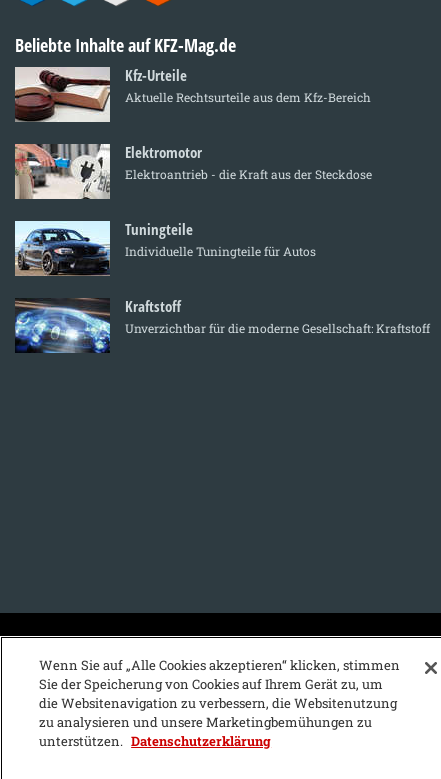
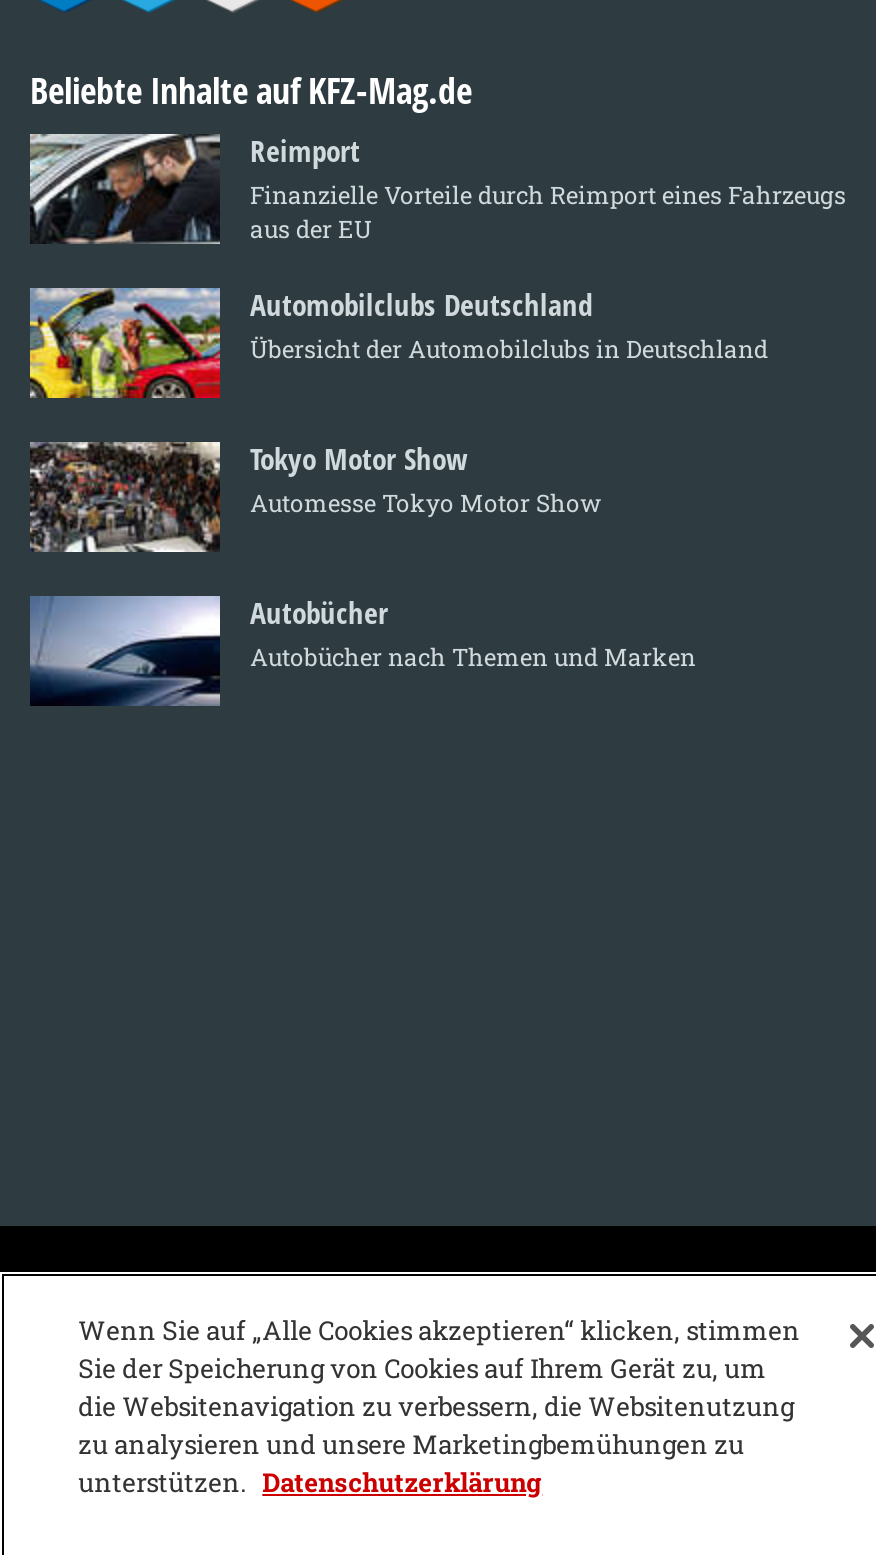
- [image]
- Kfz-Urteile
- Aktuelle Rechtsurteile aus dem Kfz-Bereich
+ [image]
+ Reimport
+ Finanzielle Vorteile durch Reimport eines Fahrzeugs
+ aus der EU

- [image]
- Elektromotor
- Elektroantrieb - die Kraft aus der Steckdose
+ [image]
+ Automobilclubs Deutschland
+ Übersicht der Automobilclubs in Deutschland

- [image]
- Tuningteile
- Individuelle Tuningteile für Autos
+ [image]
+ Tokyo Motor Show
+ Automesse Tokyo Motor Show

- [image]
- Kraftstoff
- Unverzichtbar für die moderne Gesellschaft: Kraftstoff
+ [image]
+ Autobücher
+ Autobücher nach Themen und Marken
